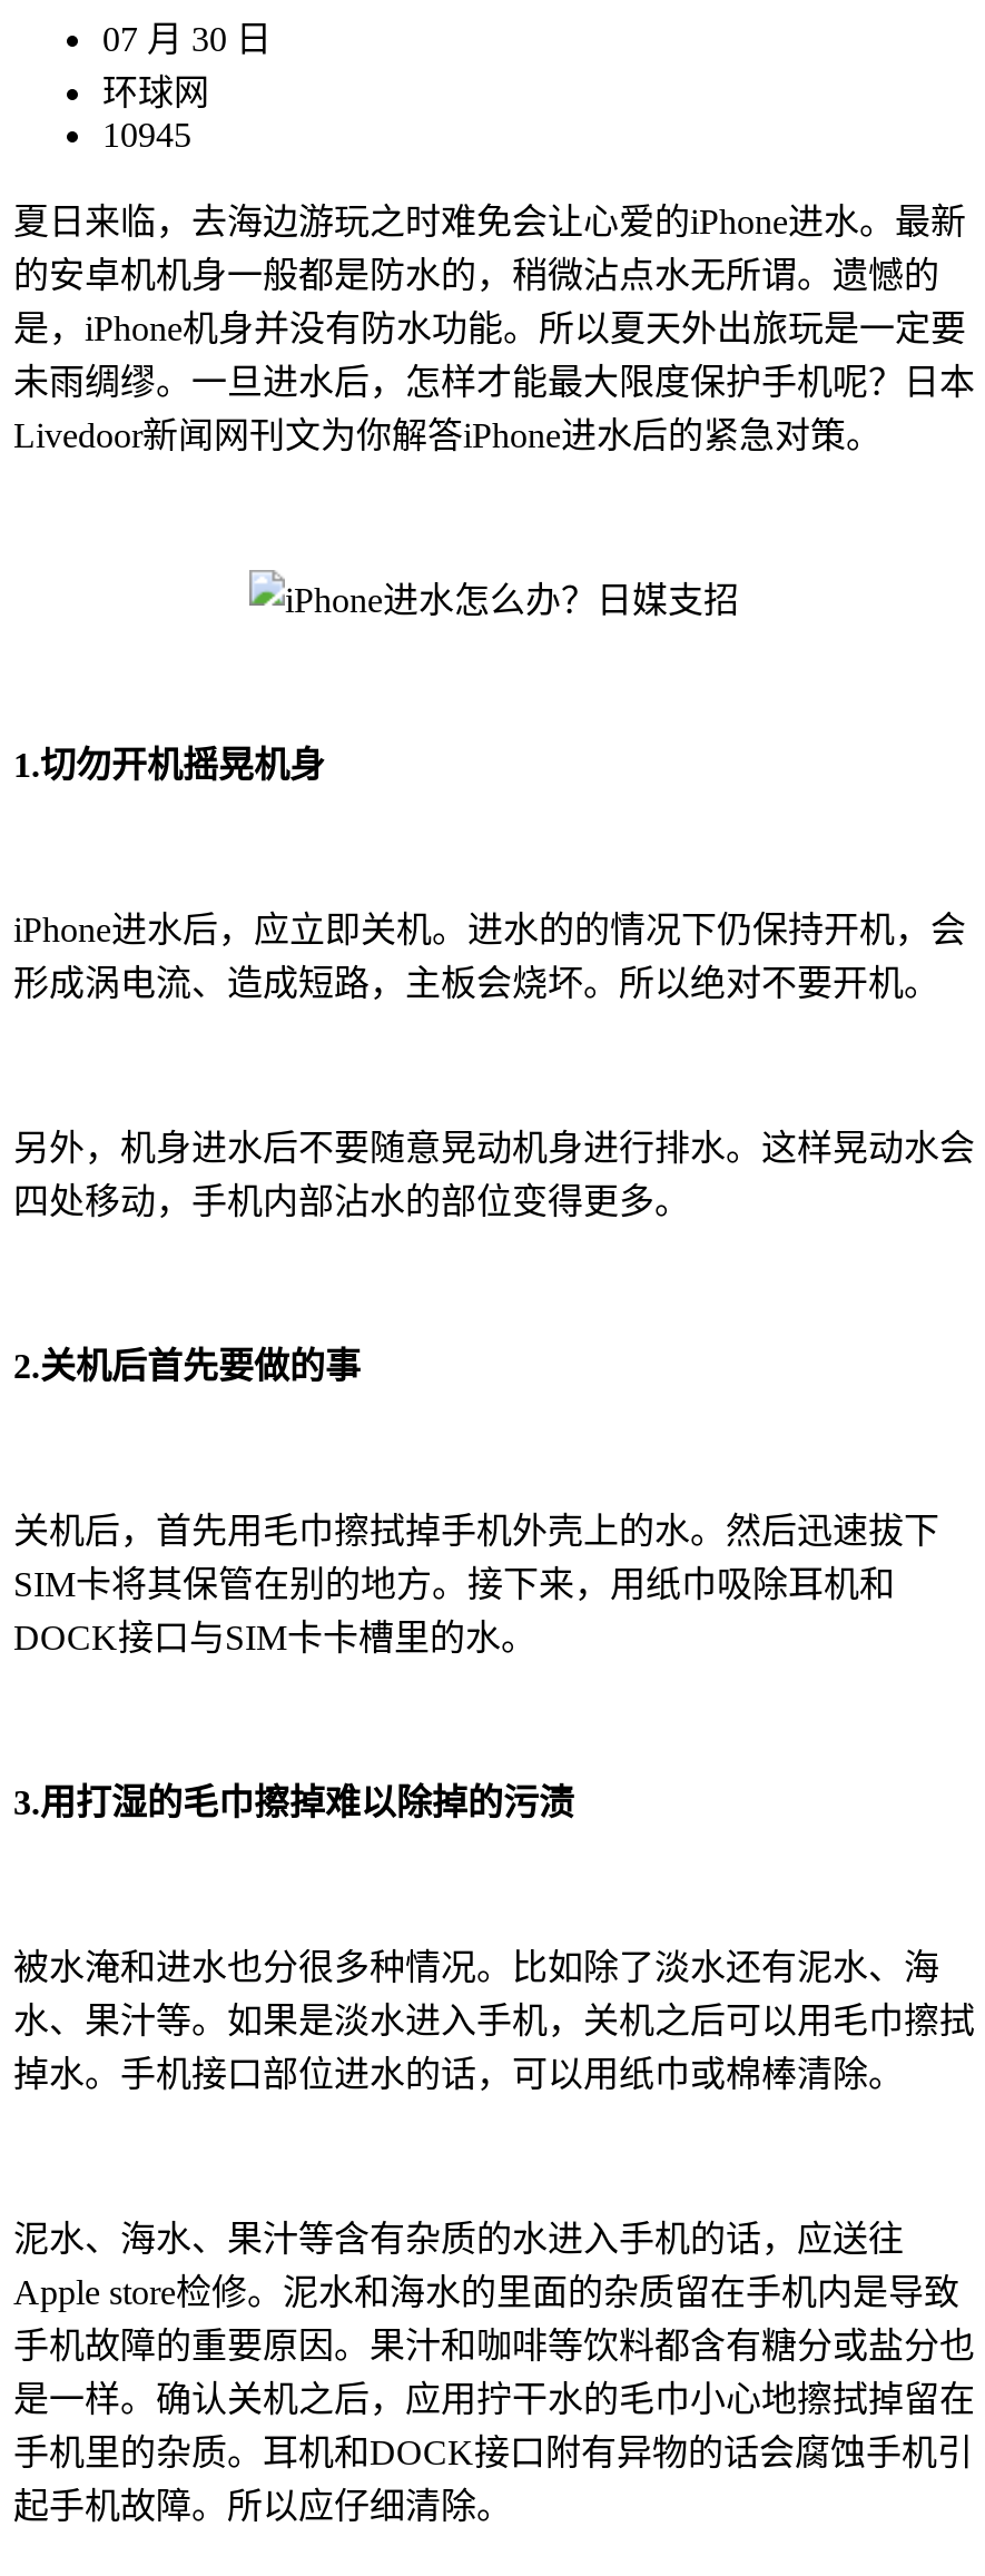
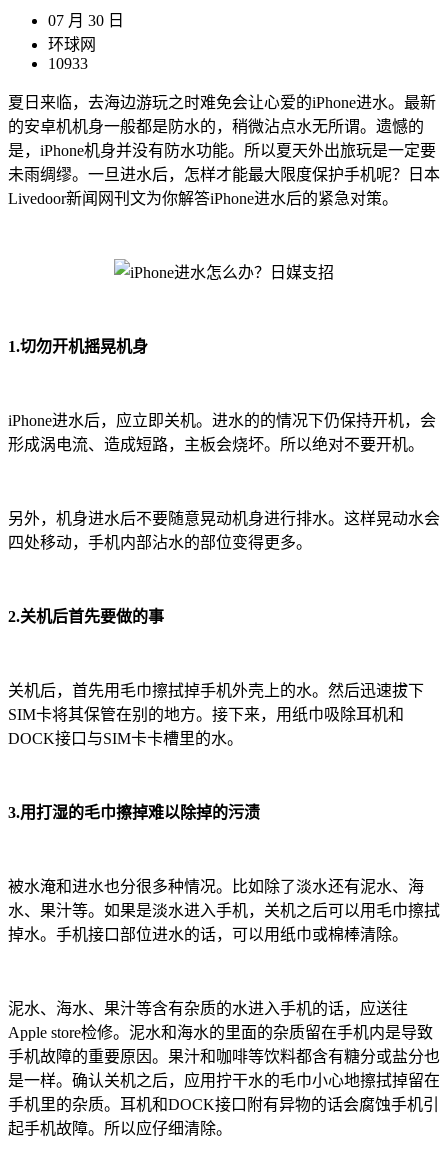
- 10945
+ 10933
